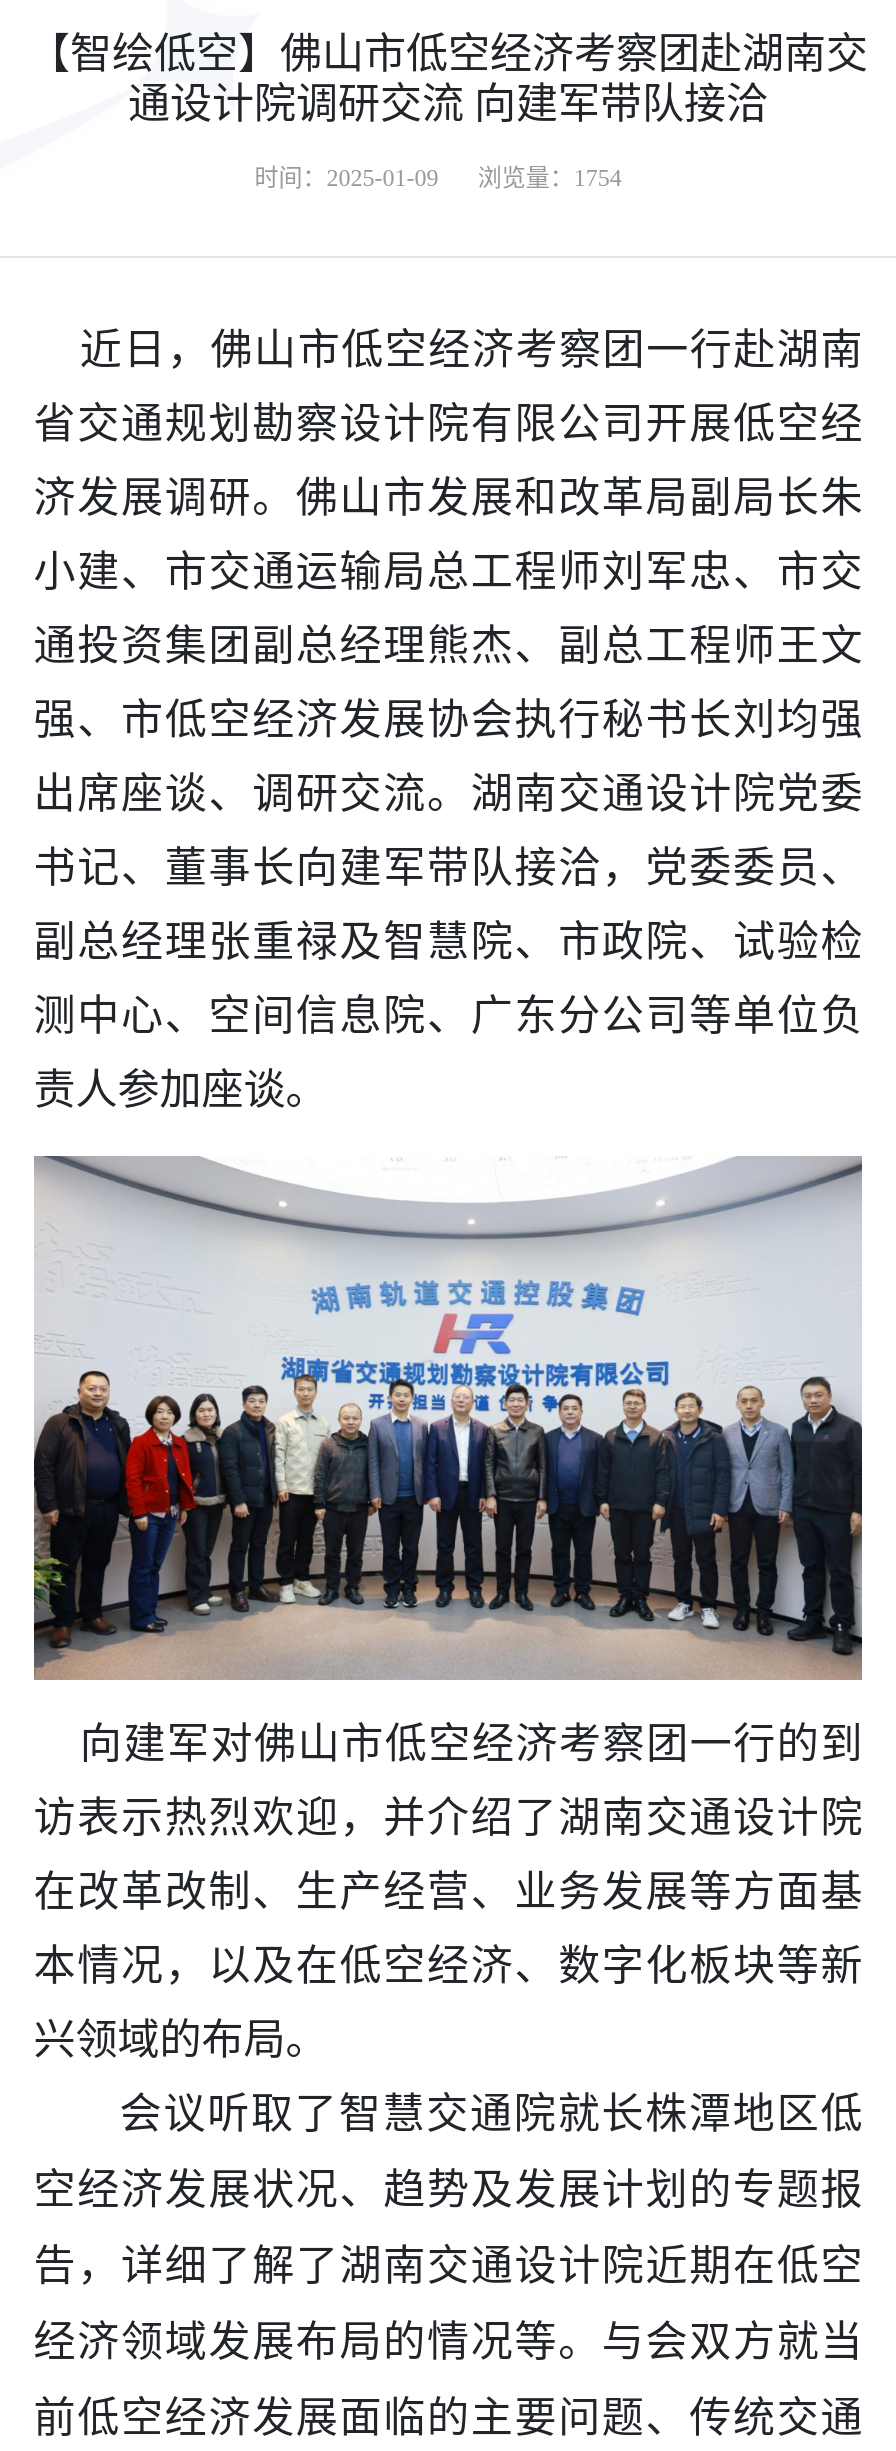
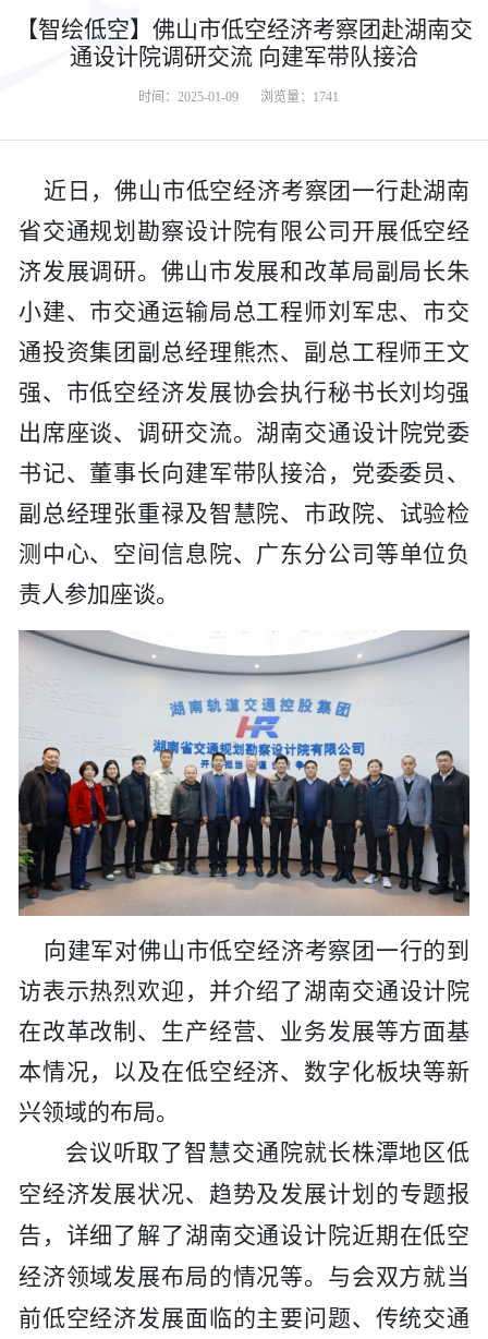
- 时间：2025-01-09 浏览量：1754
+ 时间：2025-01-09 浏览量：1741
